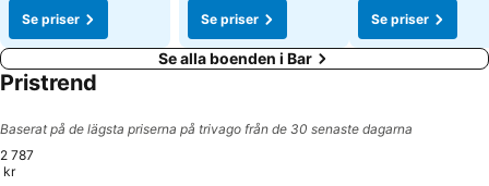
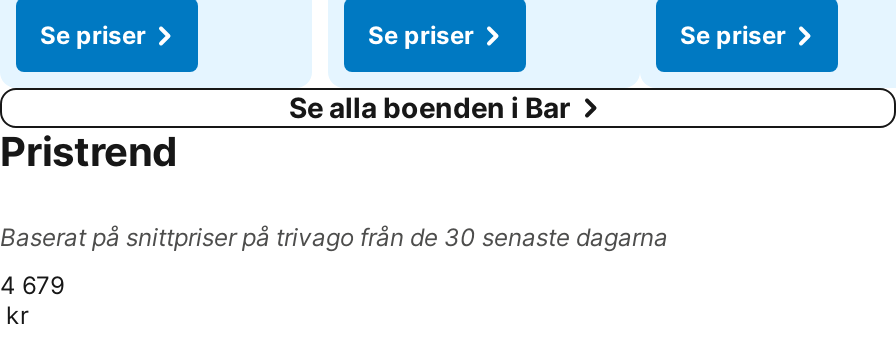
- Baserat på de lägsta priserna på trivago från de 30 senaste dagarna
+ Baserat på snittpriser på trivago från de 30 senaste dagarna

- 2 787
+ 4 679
